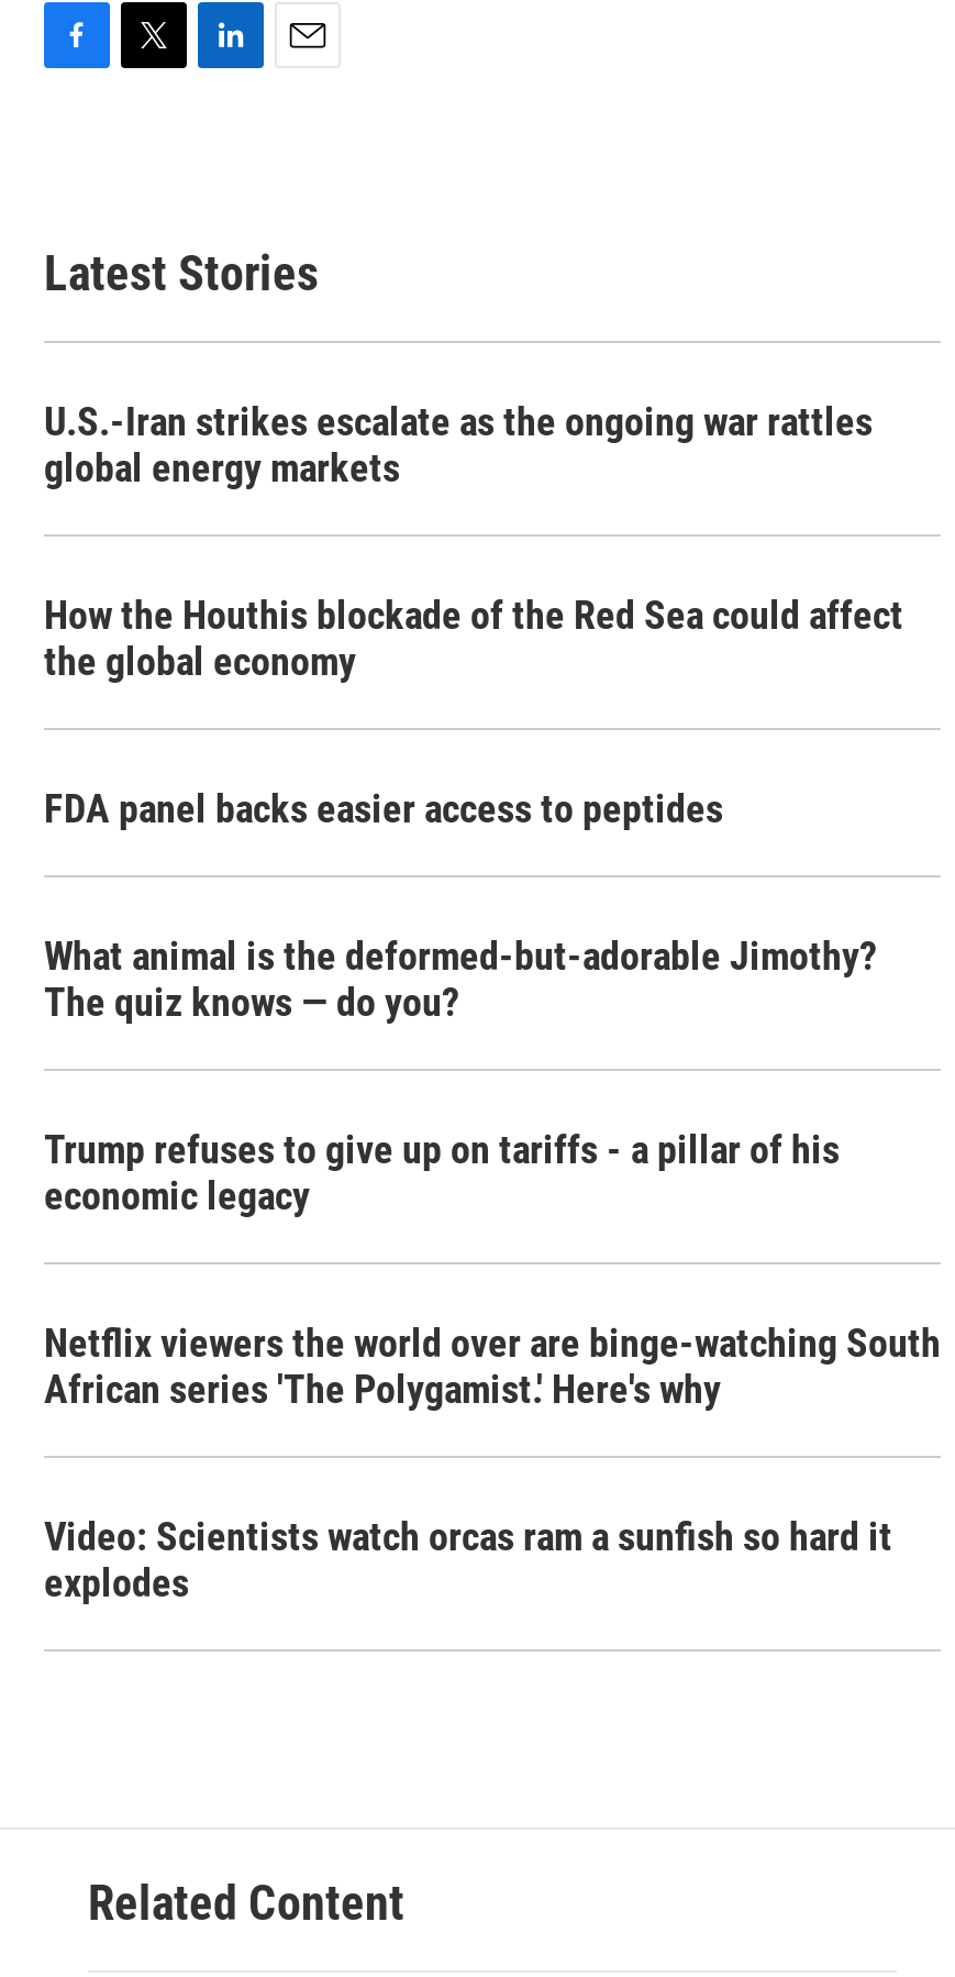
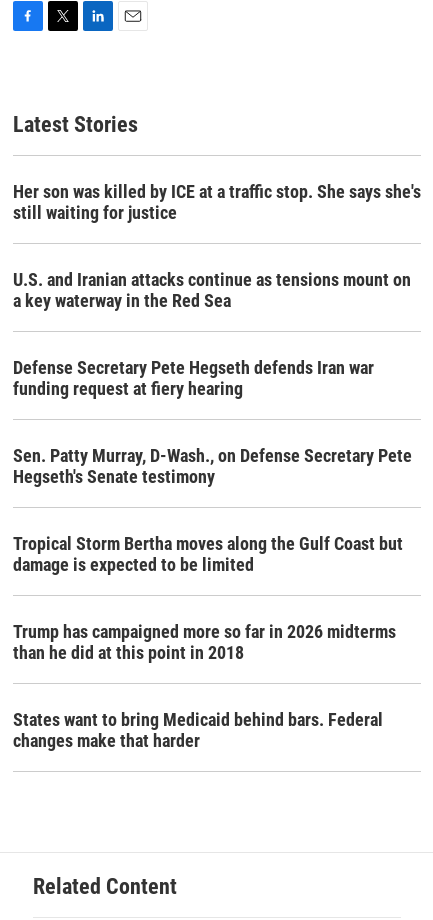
- U.S.-Iran strikes escalate as the ongoing war rattles
- global energy markets
+ Her son was killed by ICE at a traffic stop. She says she's
+ still waiting for justice

- How the Houthis blockade of the Red Sea could affect
- the global economy
+ U.S. and Iranian attacks continue as tensions mount on
+ a key waterway in the Red Sea

- FDA panel backs easier access to peptides
+ Defense Secretary Pete Hegseth defends Iran war
+ funding request at fiery hearing

- What animal is the deformed-but-adorable Jimothy?
- The quiz knows — do you?
+ Sen. Patty Murray, D-Wash., on Defense Secretary Pete
+ Hegseth's Senate testimony

- Trump refuses to give up on tariffs - a pillar of his
- economic legacy
+ Tropical Storm Bertha moves along the Gulf Coast but
+ damage is expected to be limited

- Netflix viewers the world over are binge-watching South
- African series 'The Polygamist.' Here's why
+ Trump has campaigned more so far in 2026 midterms
+ than he did at this point in 2018

- Video: Scientists watch orcas ram a sunfish so hard it
- explodes
+ States want to bring Medicaid behind bars. Federal
+ changes make that harder
